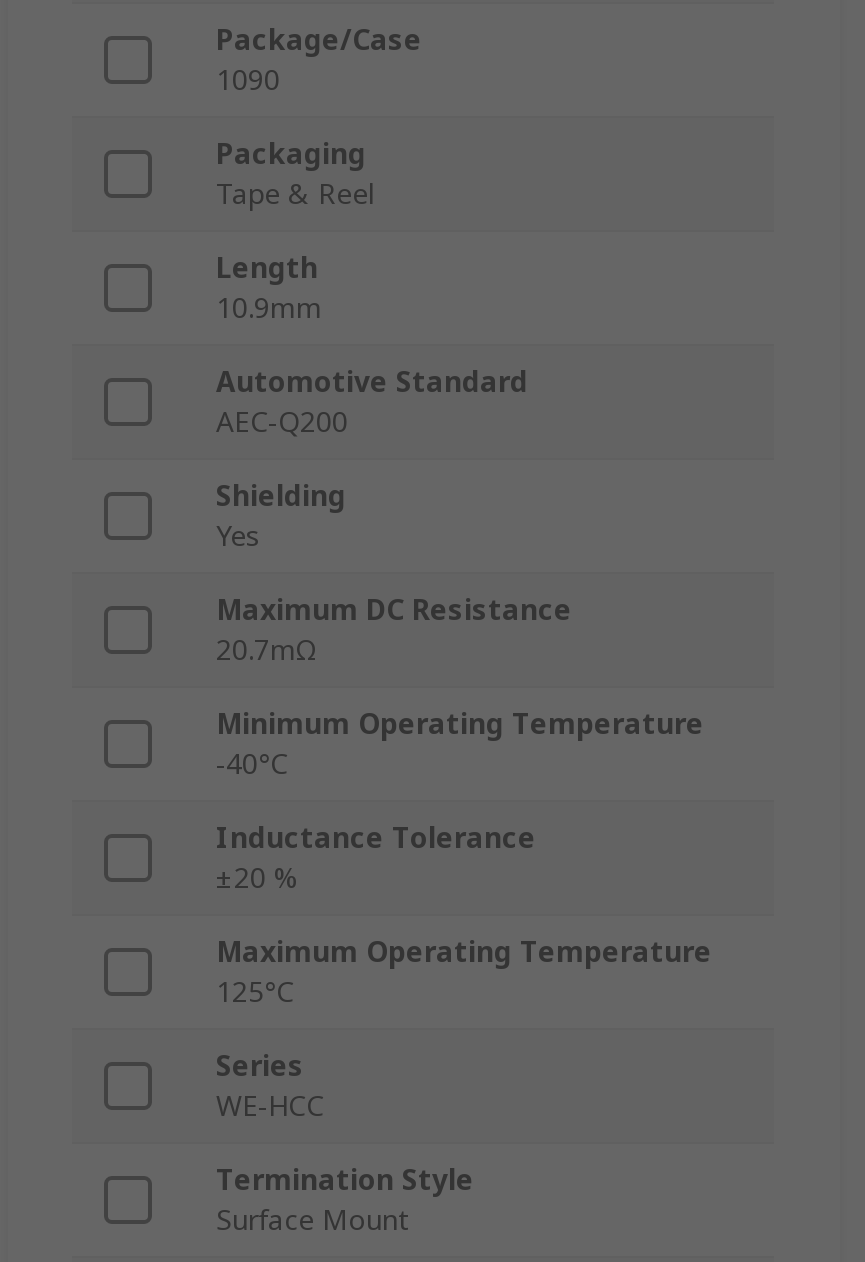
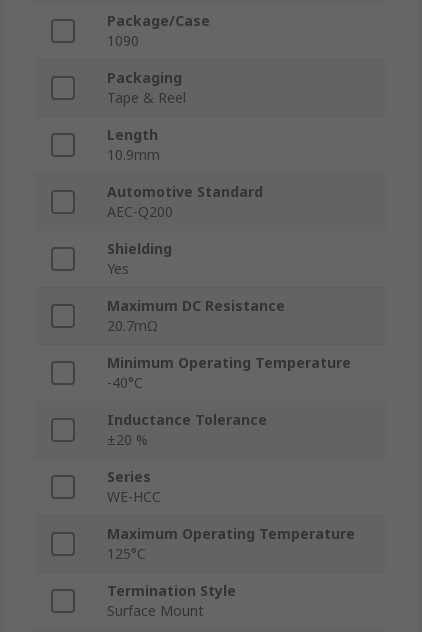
moved down: Maximum Operating Temperature | 125°C

moved up: Series | WE-HCC
